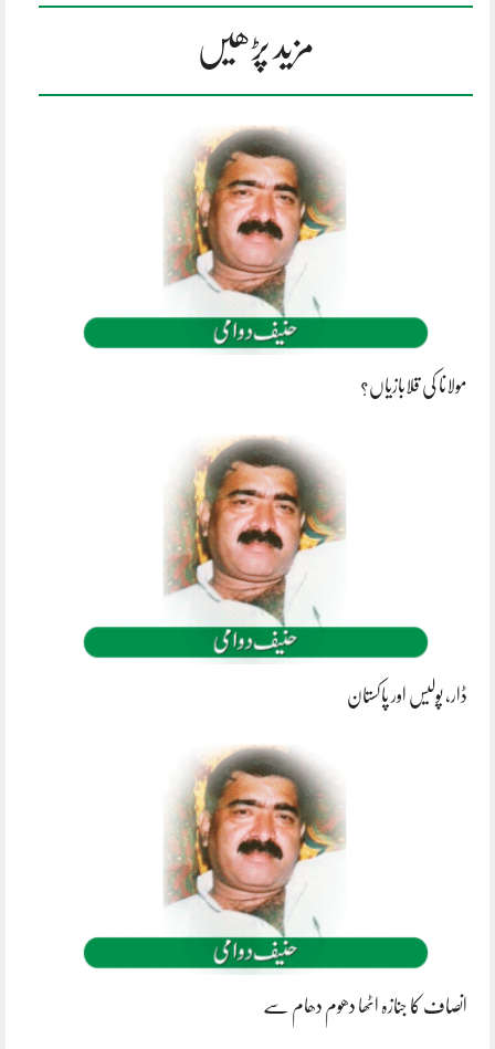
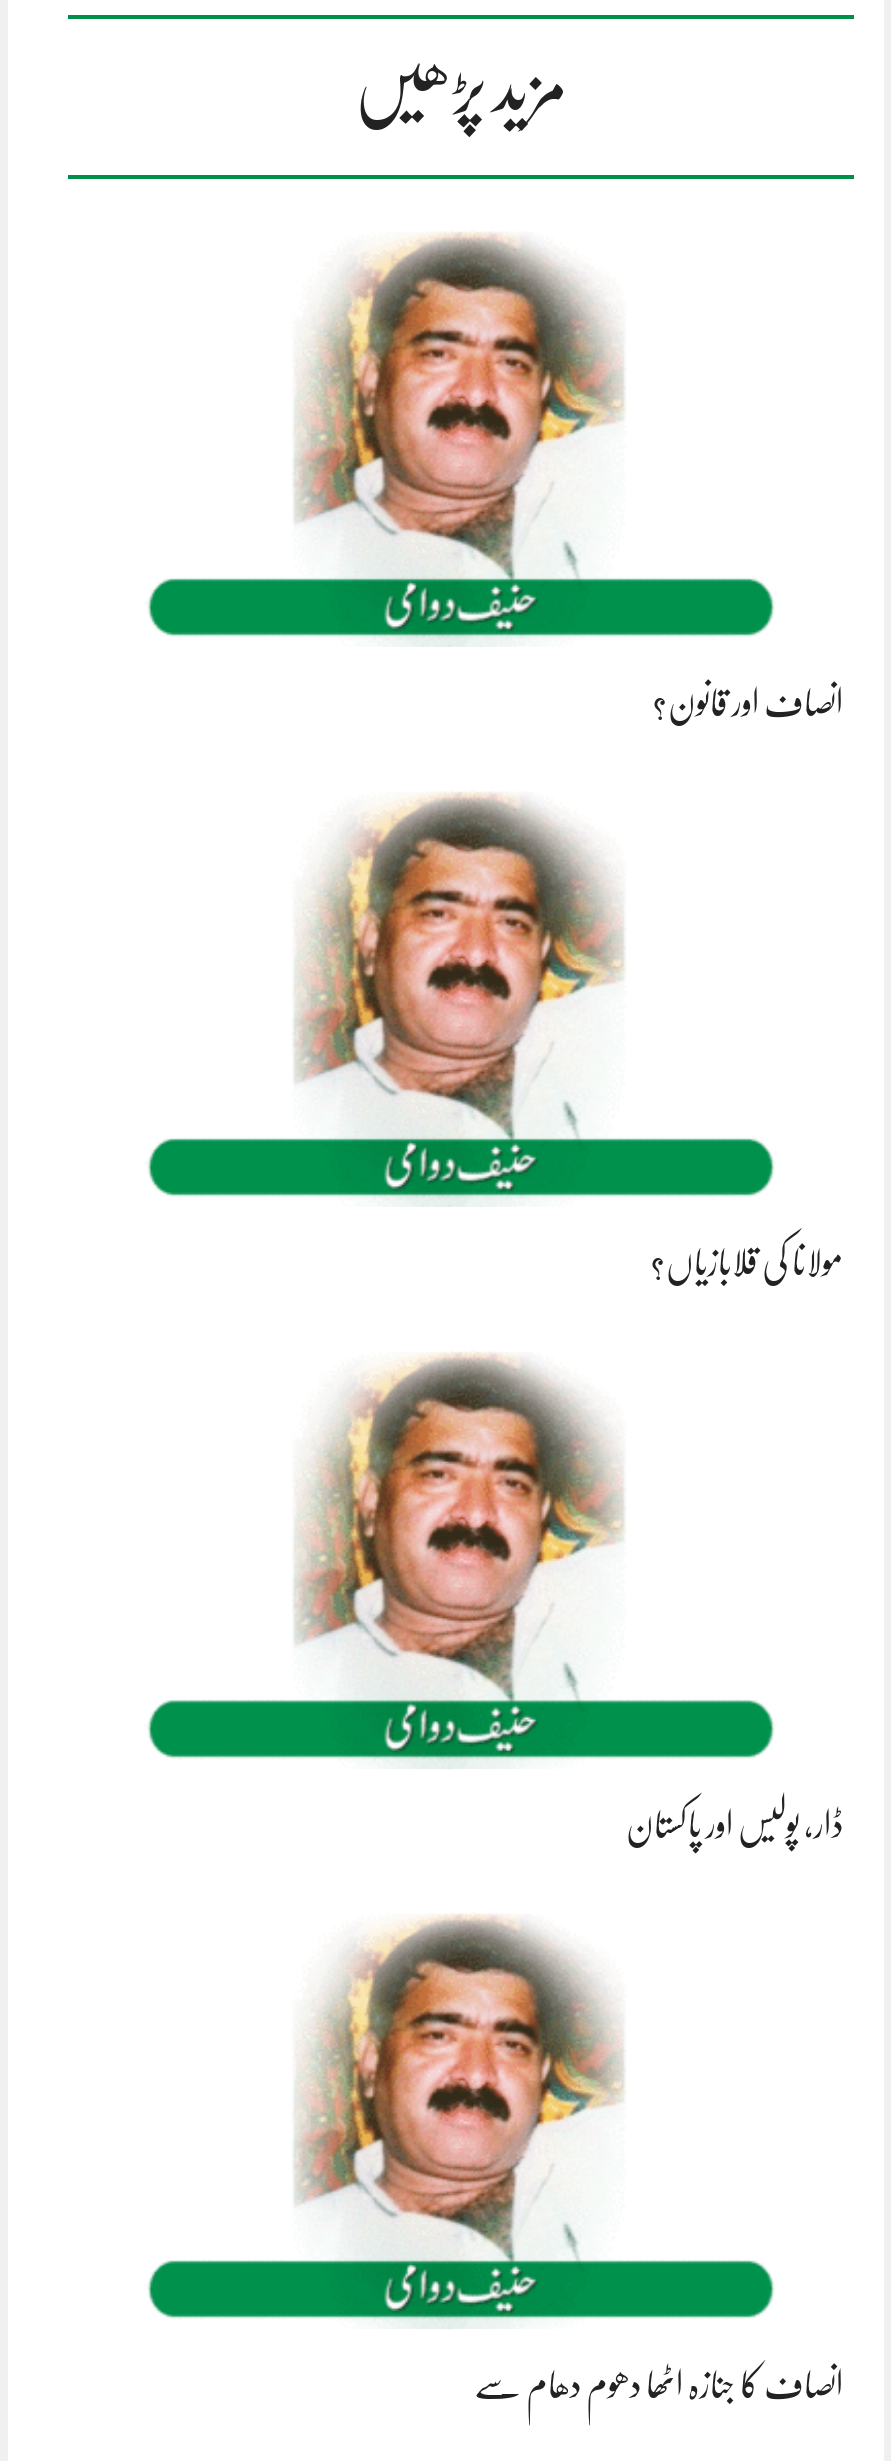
+ انصاف اور قانون؟
